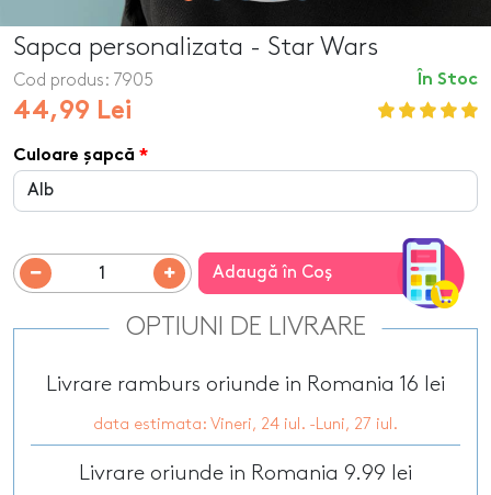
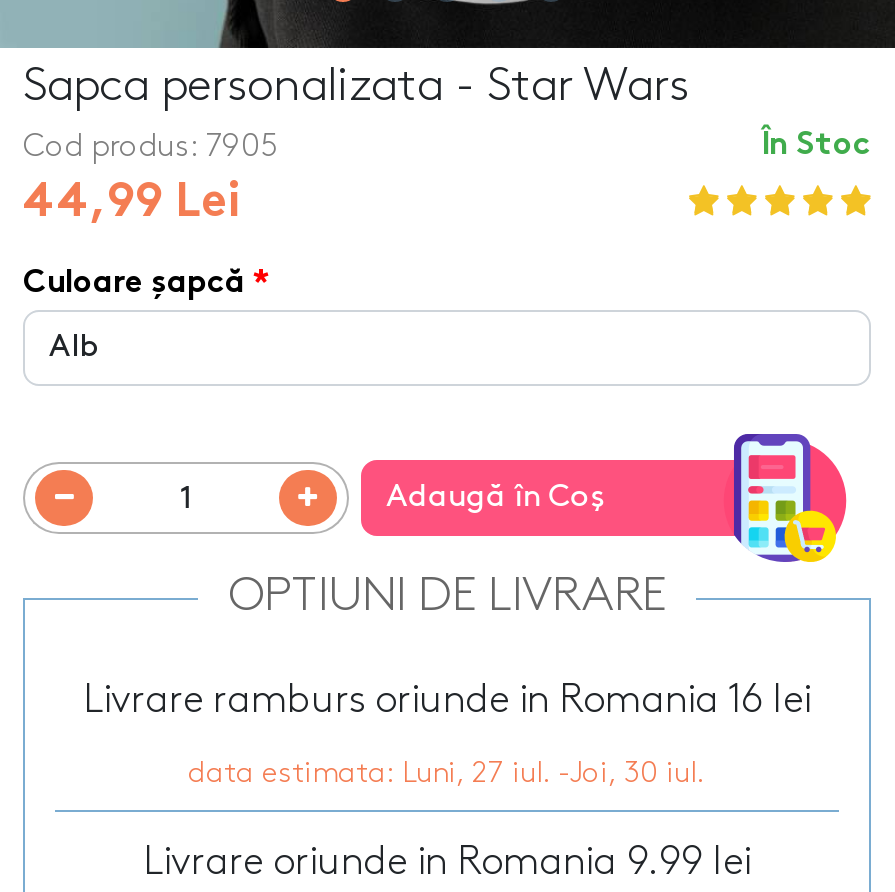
- data estimata: Vineri, 24 iul. -Luni, 27 iul.
+ data estimata: Luni, 27 iul. -Joi, 30 iul.
